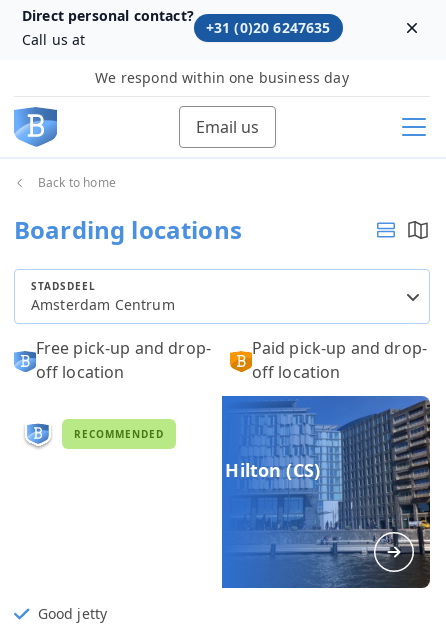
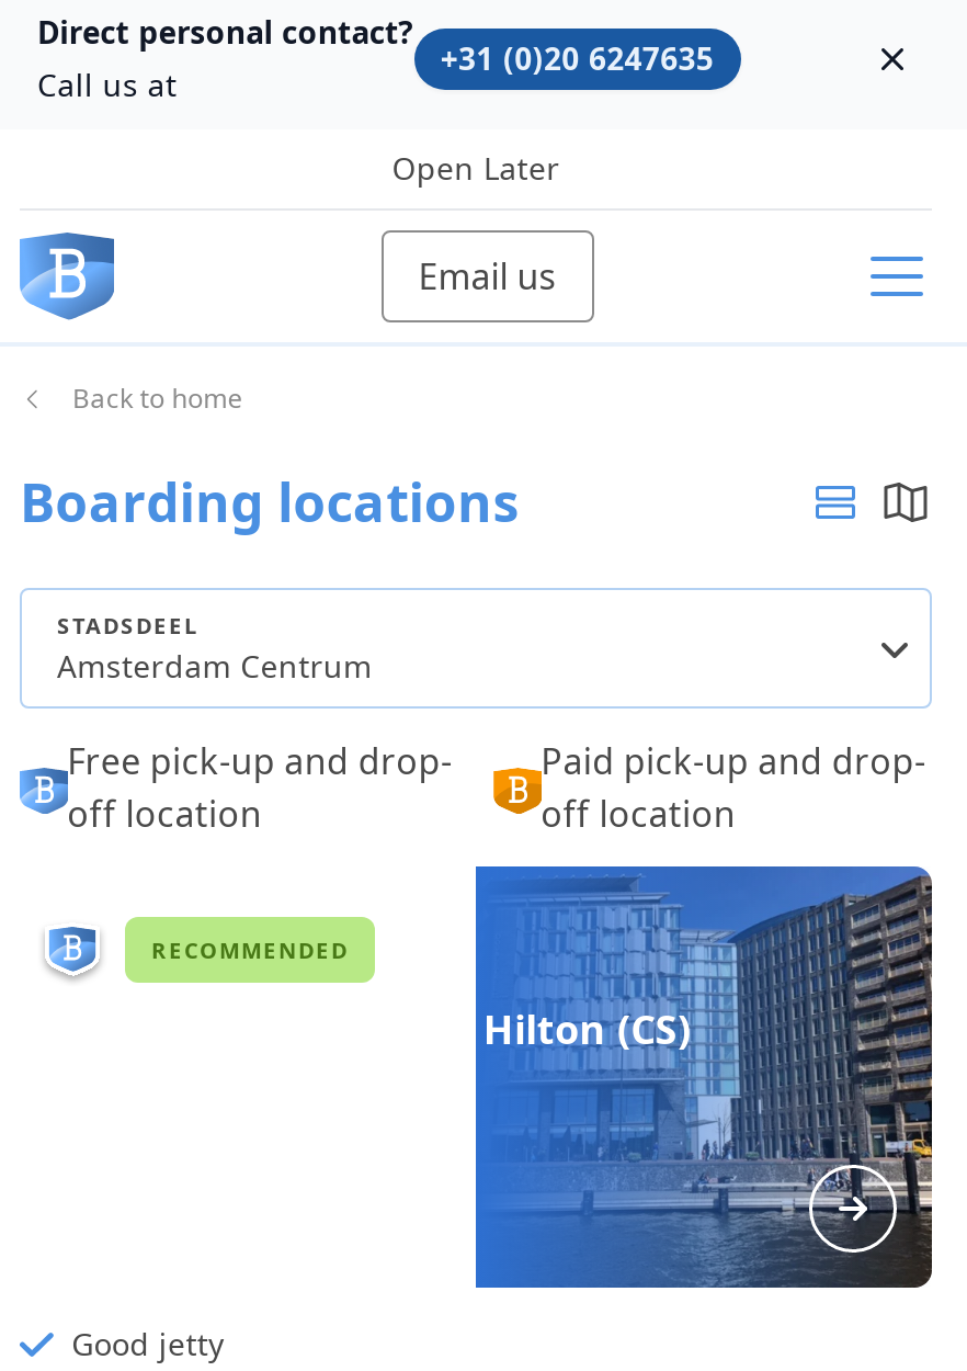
- We respond within one business day
+ Open Later
